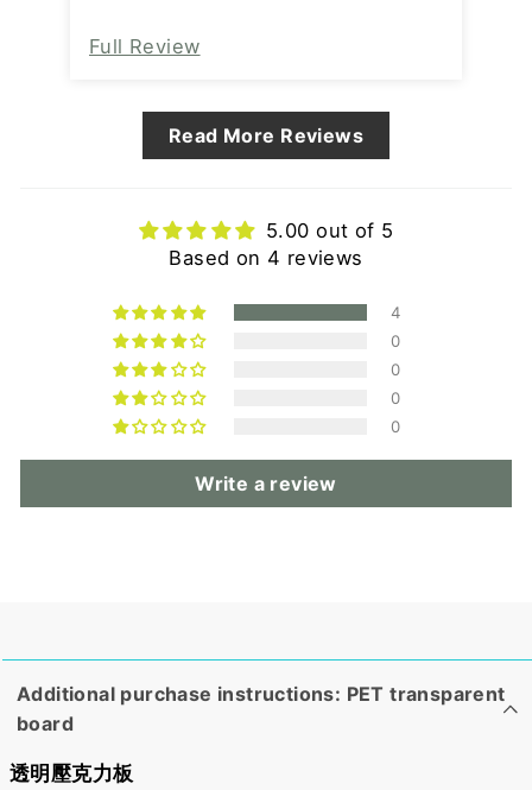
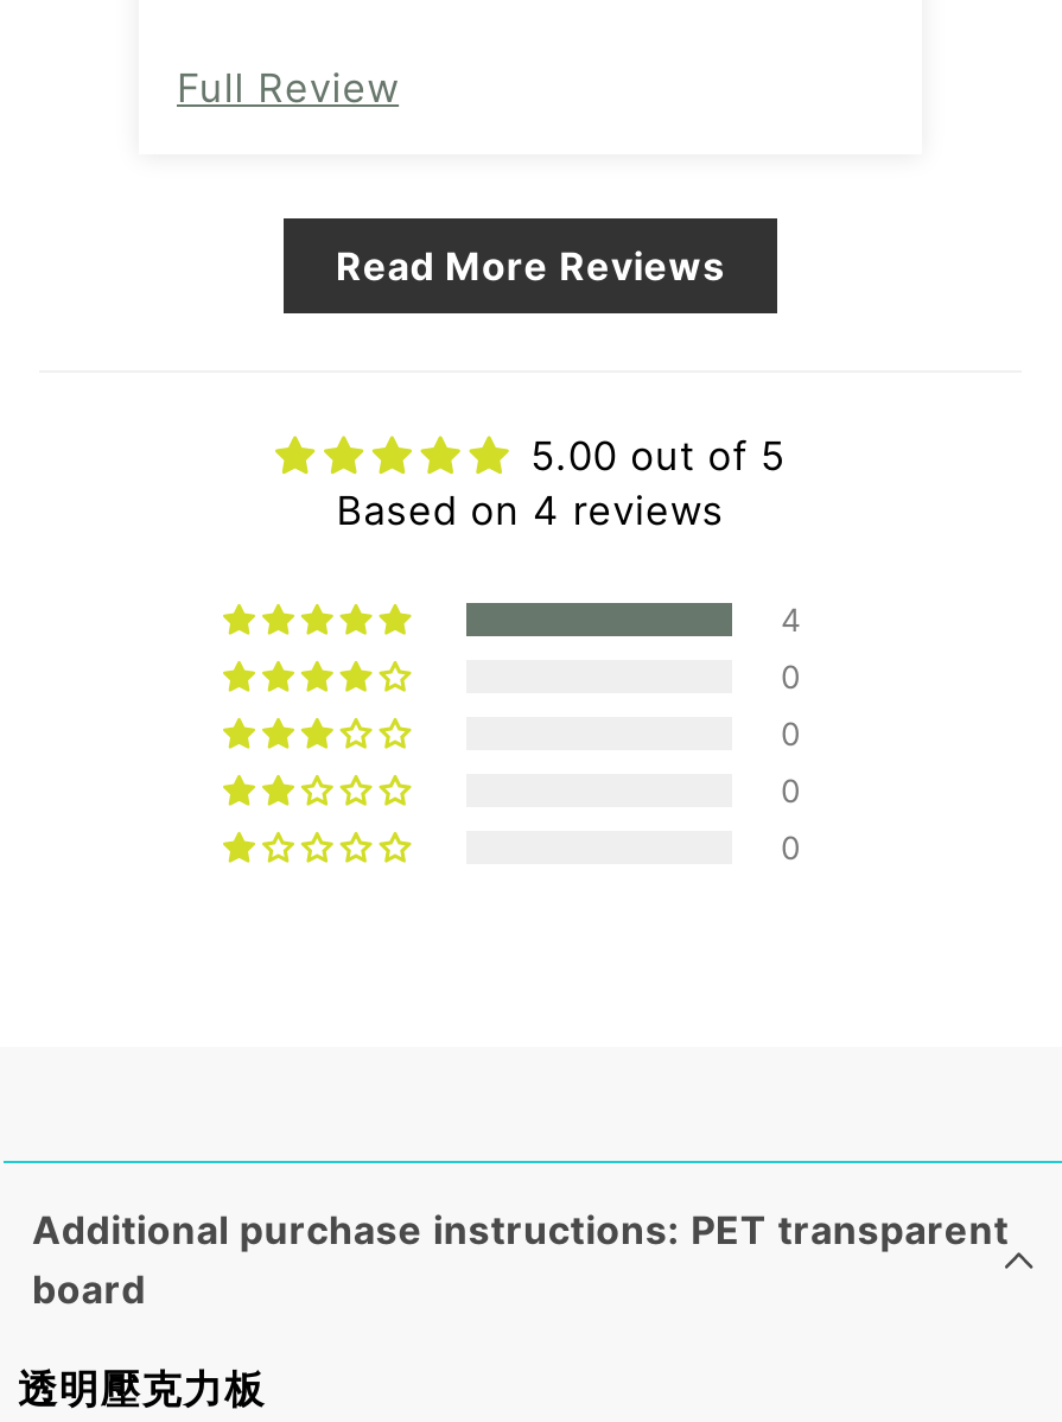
- Write a review
